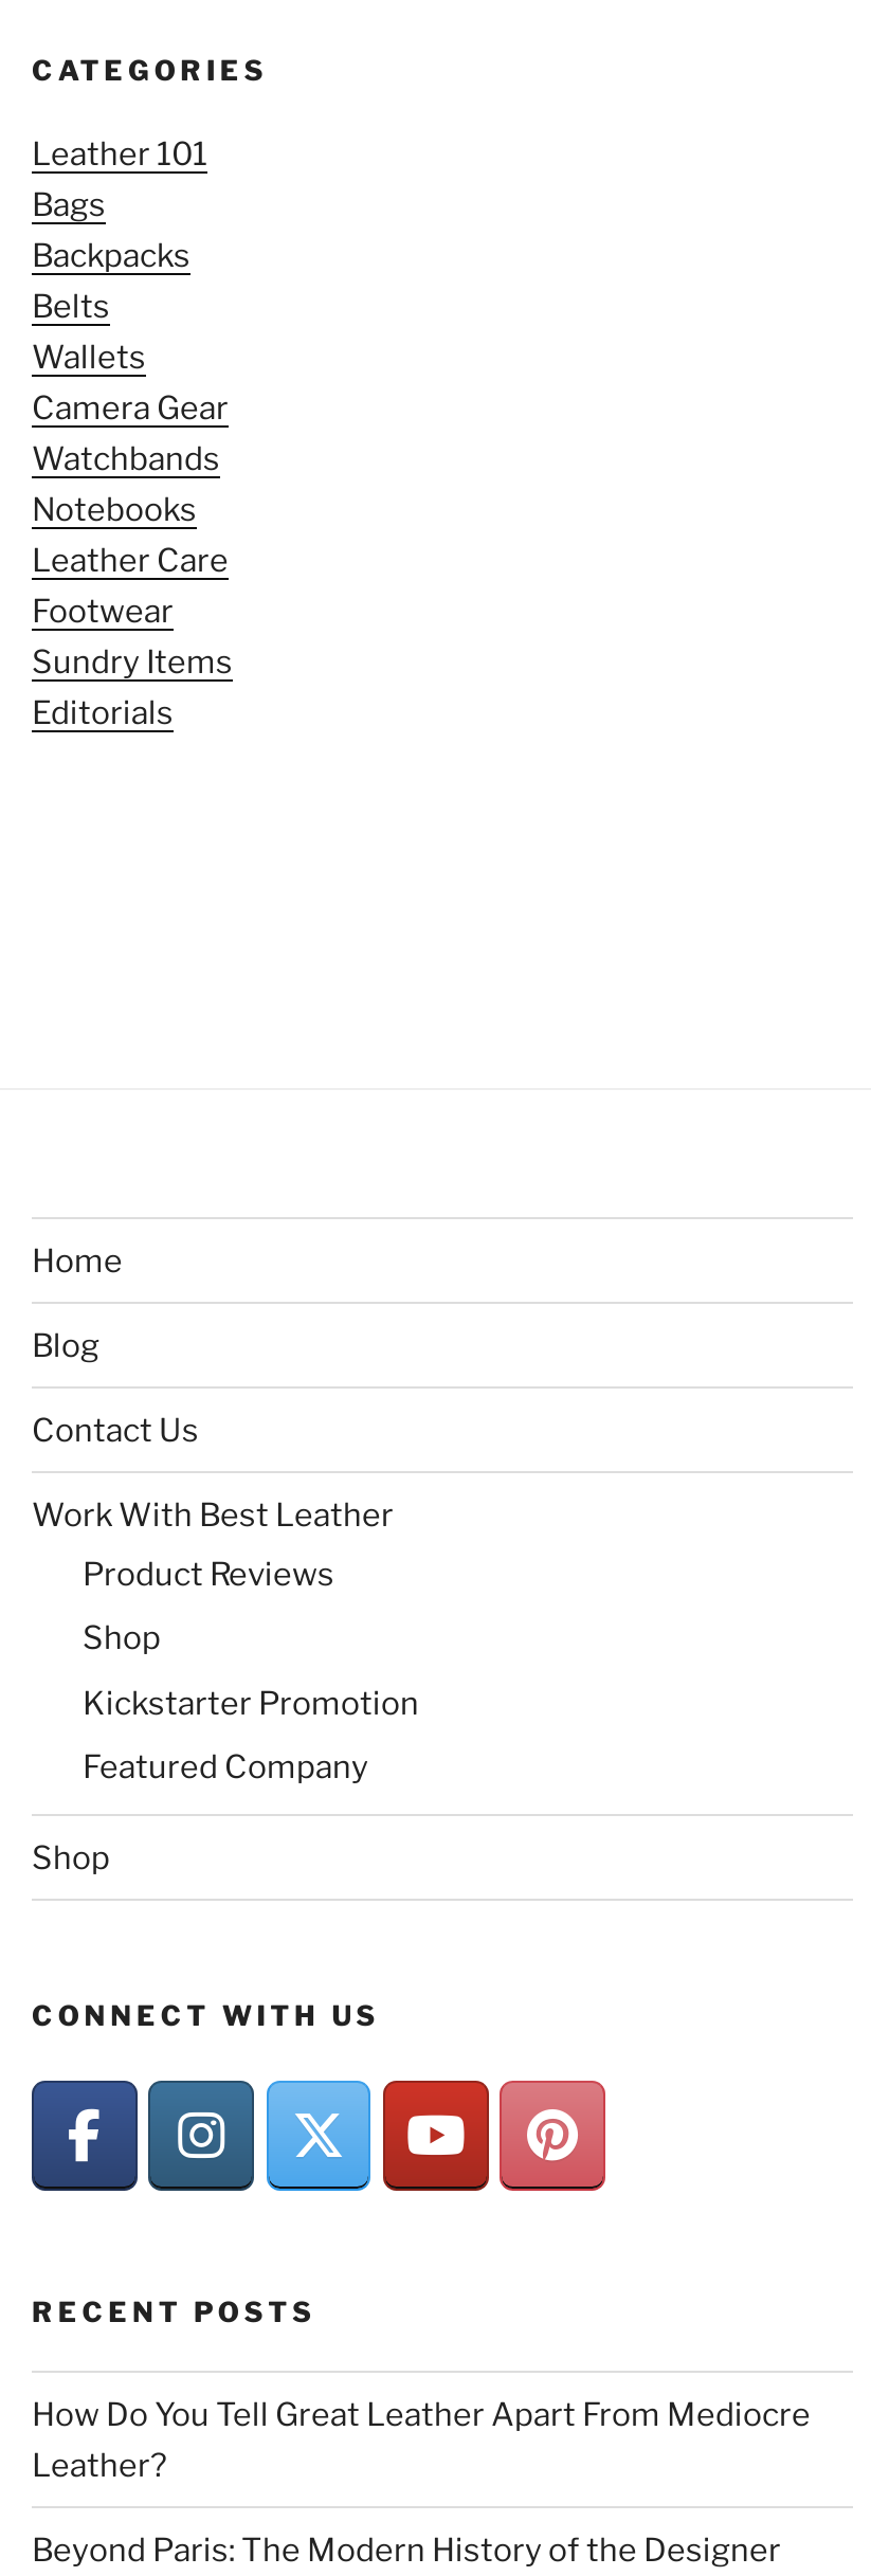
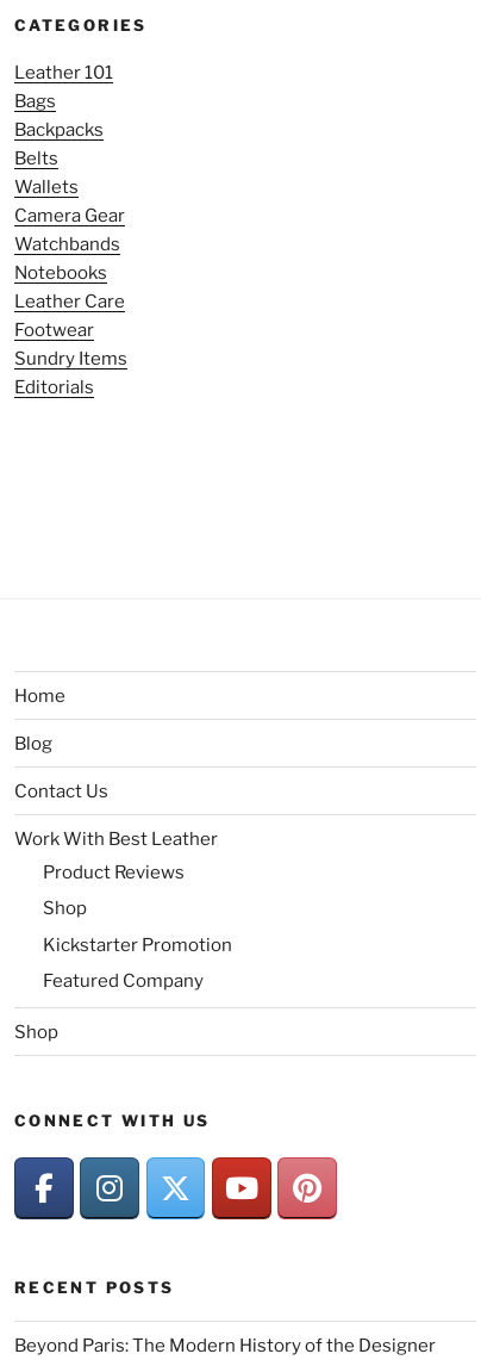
- How Do You Tell Great Leather Apart From Mediocre
- Leather?
